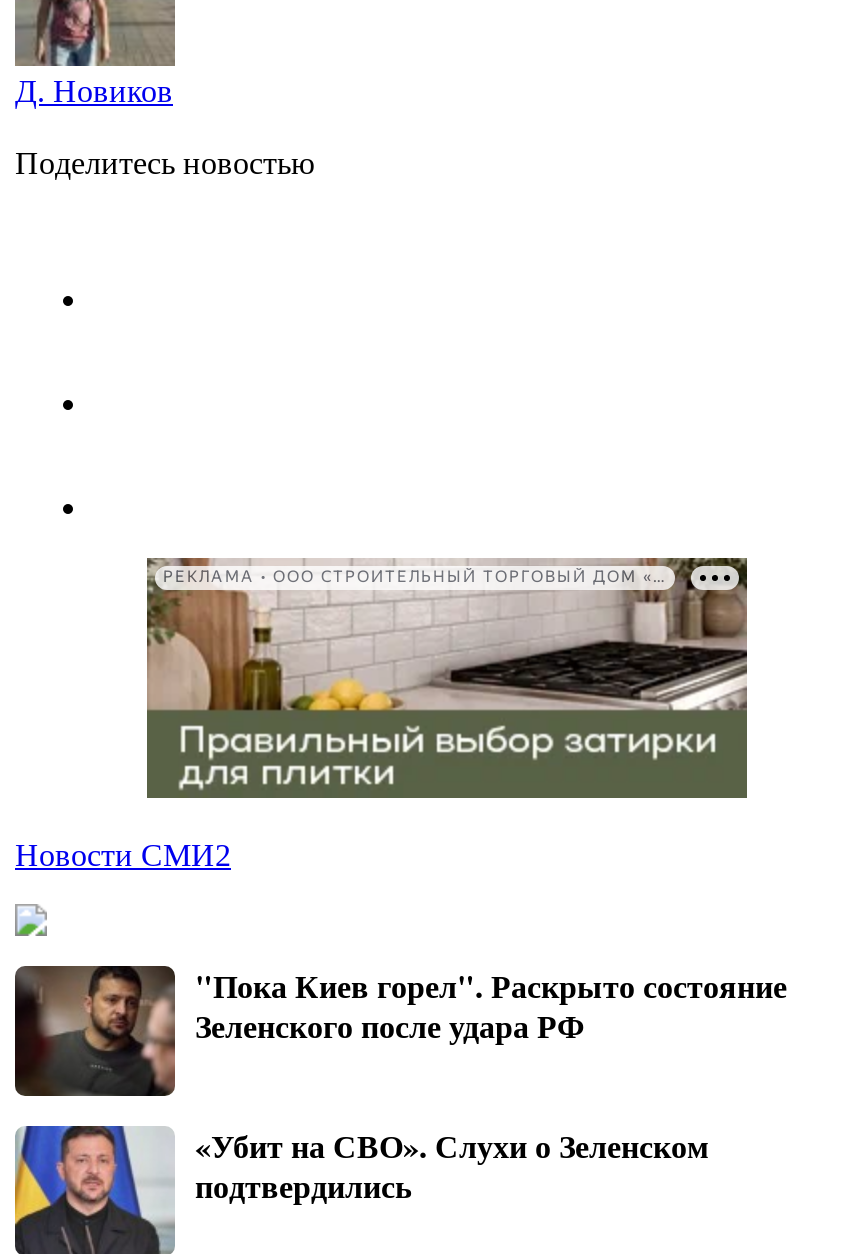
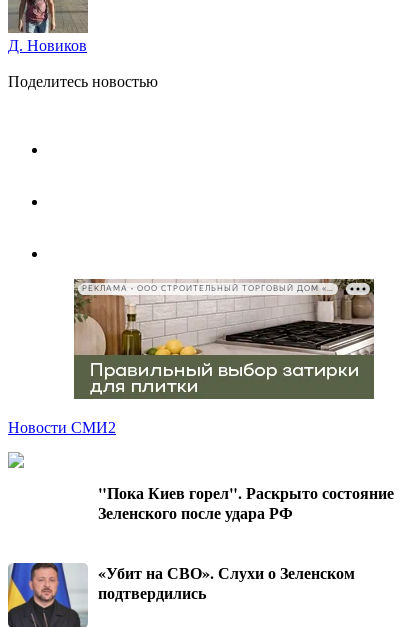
- [image]
